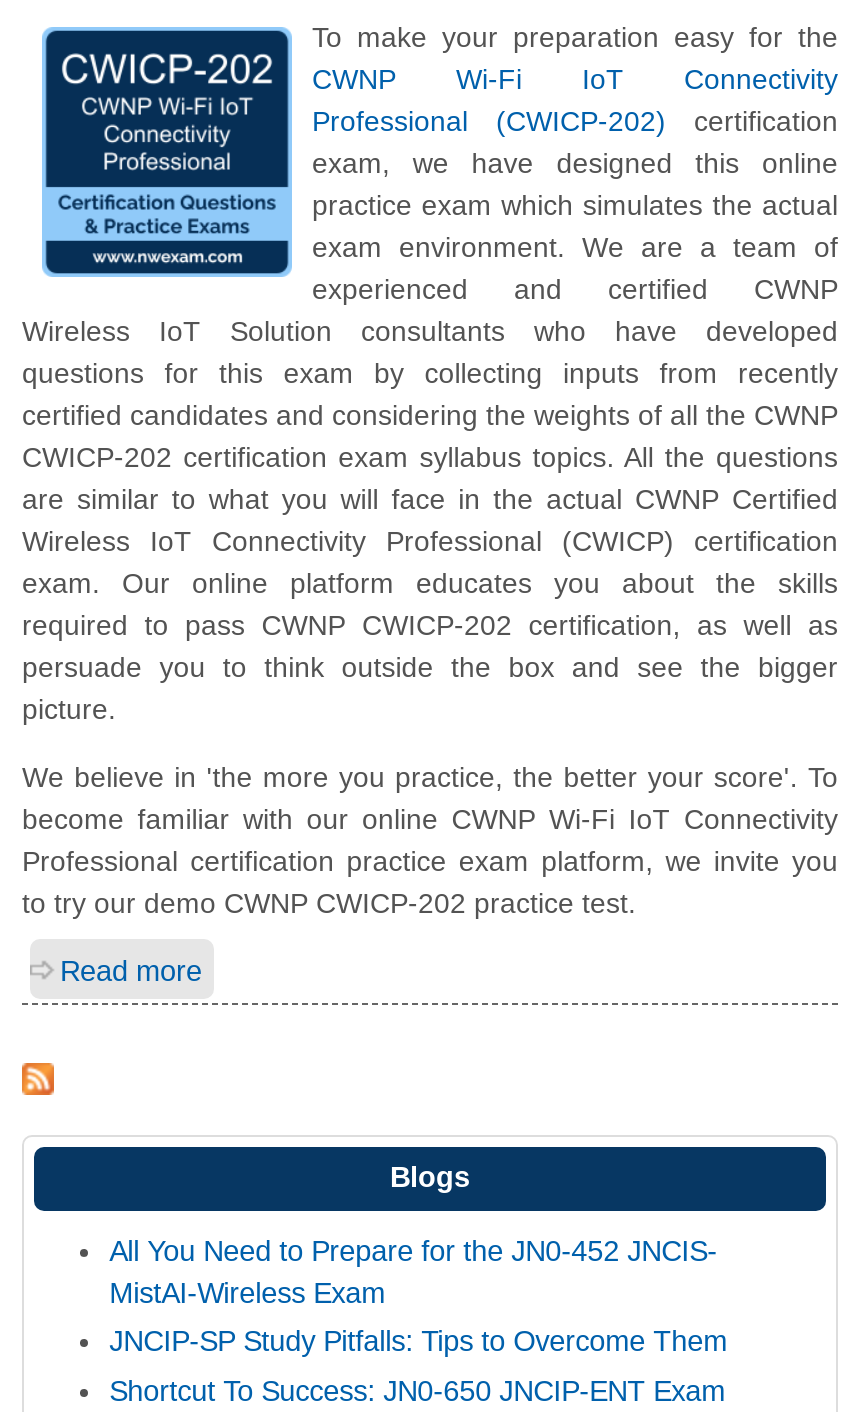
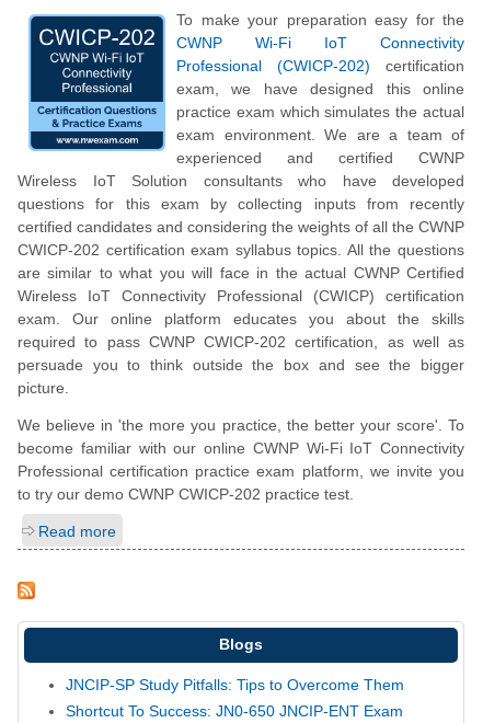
- All You Need to Prepare for the JN0-452 JNCIS-
- MistAI-Wireless Exam
